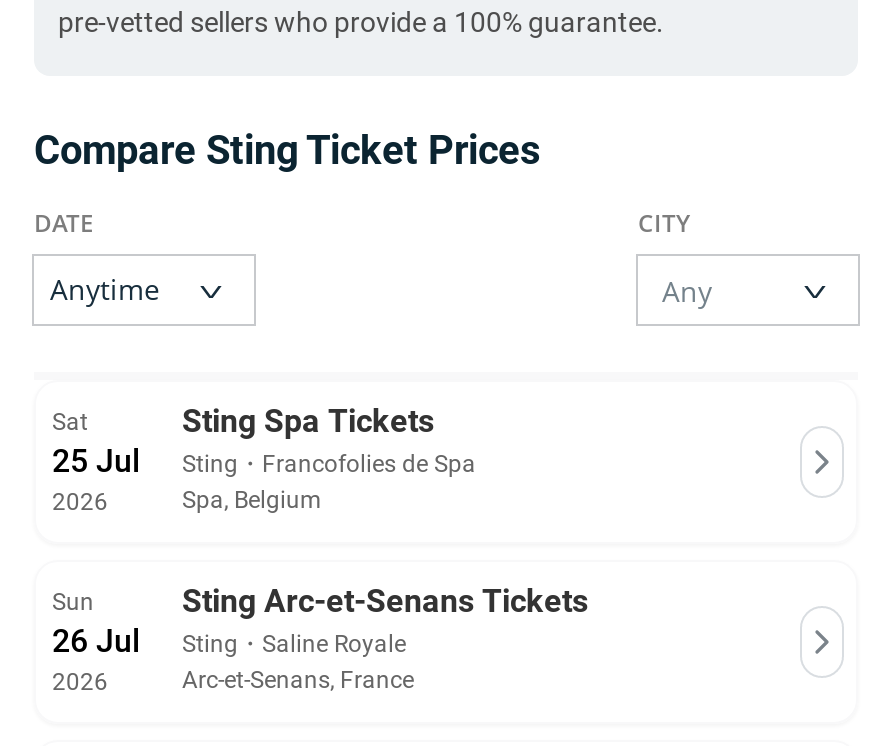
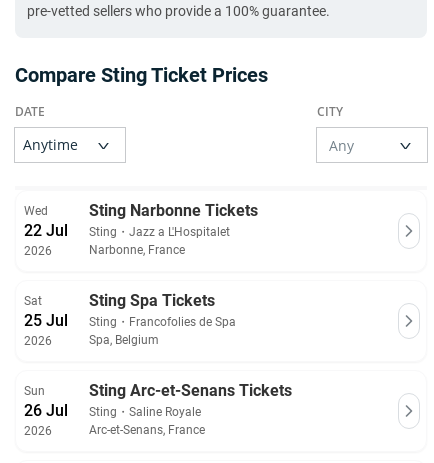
+ Wed
+ 22 Jul
+ 2026

+ Sting Narbonne Tickets
+ Sting・Jazz a L'Hospitalet
+ Narbonne, France
